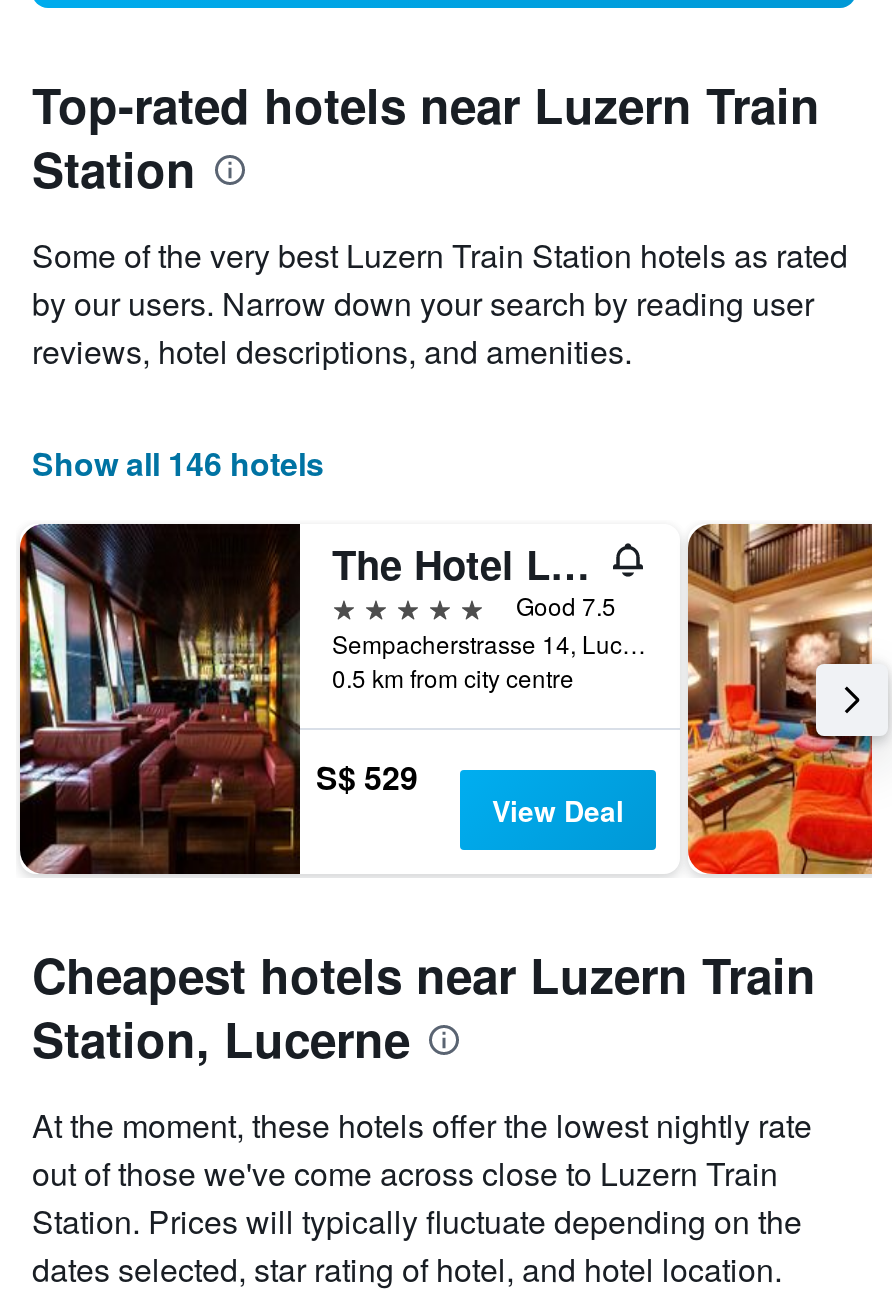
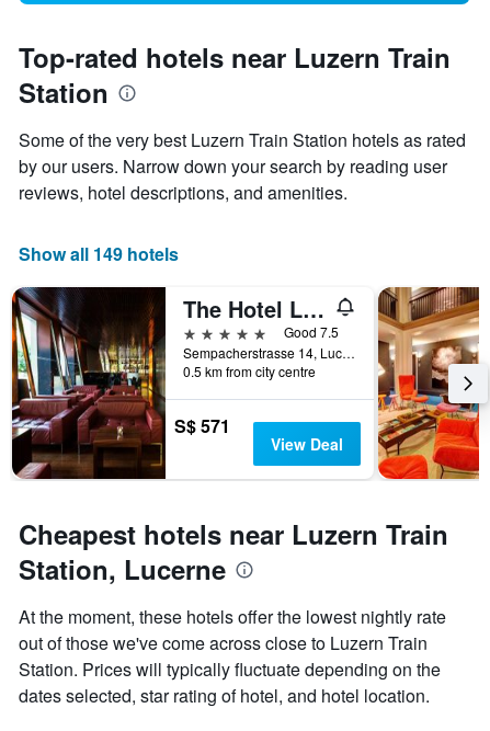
- Show all 146 hotels
+ Show all 149 hotels

- S$ 529
+ S$ 571
